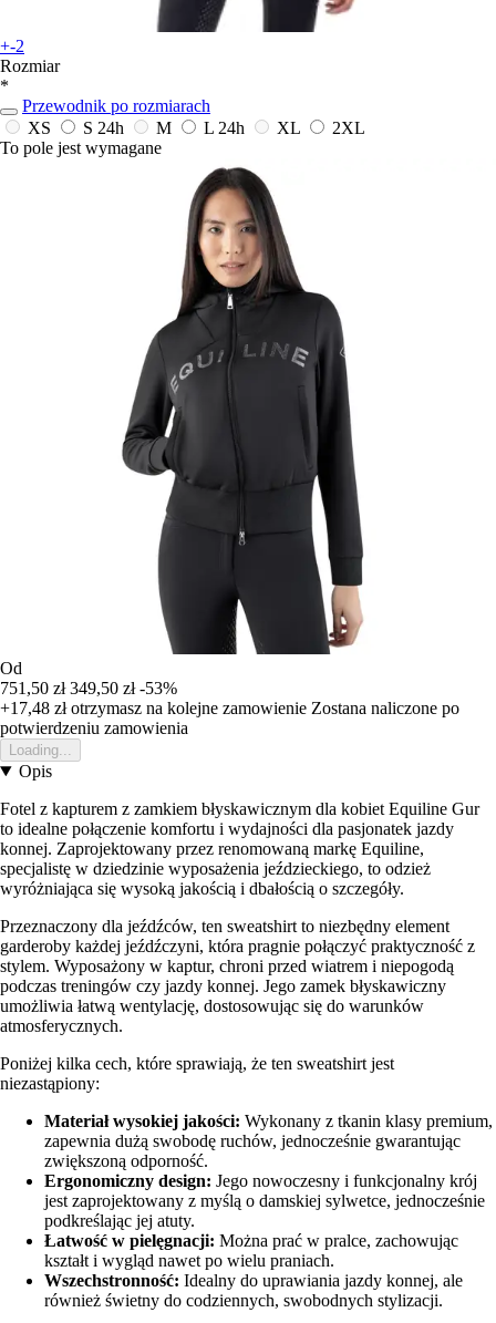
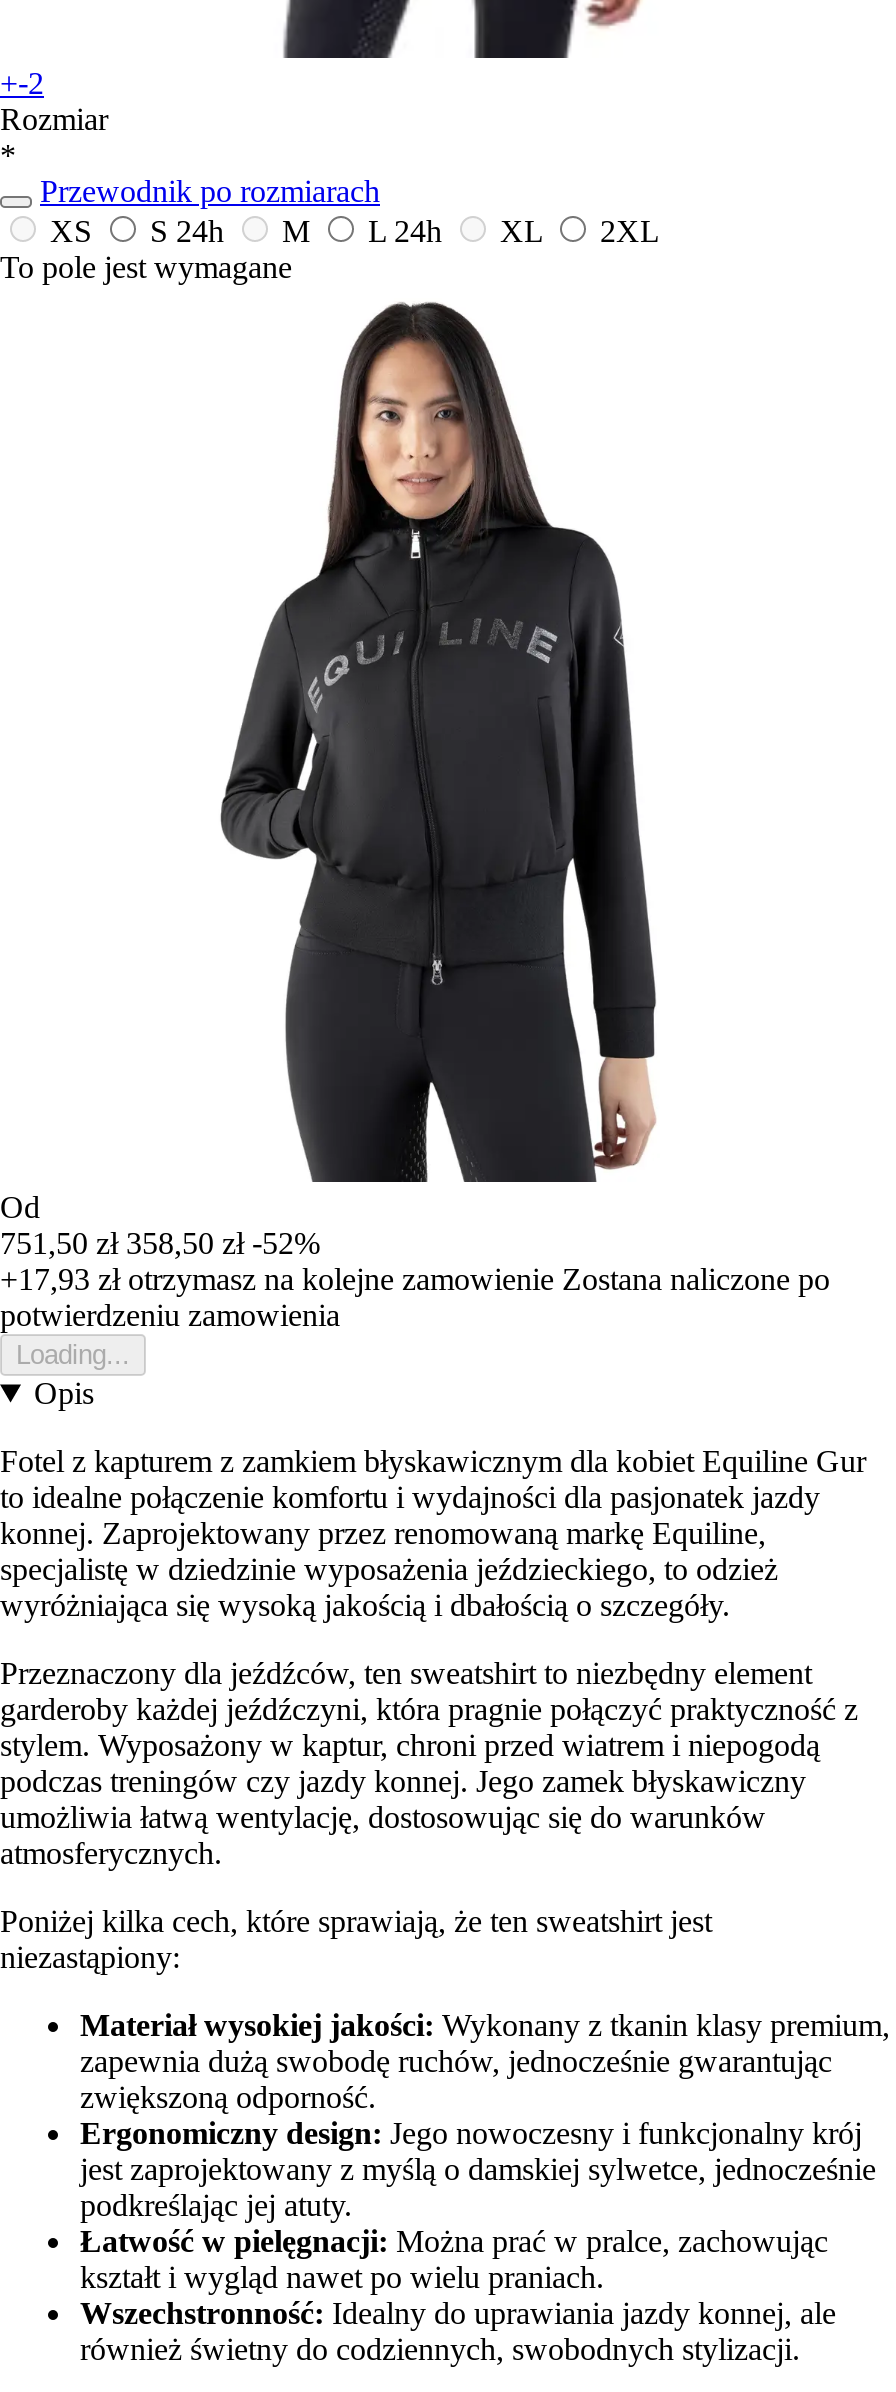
- 751,50 zł 349,50 zł -53%
+ 751,50 zł 358,50 zł -52%

- +17,48 zł otrzymasz na kolejne zamowienie Zostana naliczone po
+ +17,93 zł otrzymasz na kolejne zamowienie Zostana naliczone po
